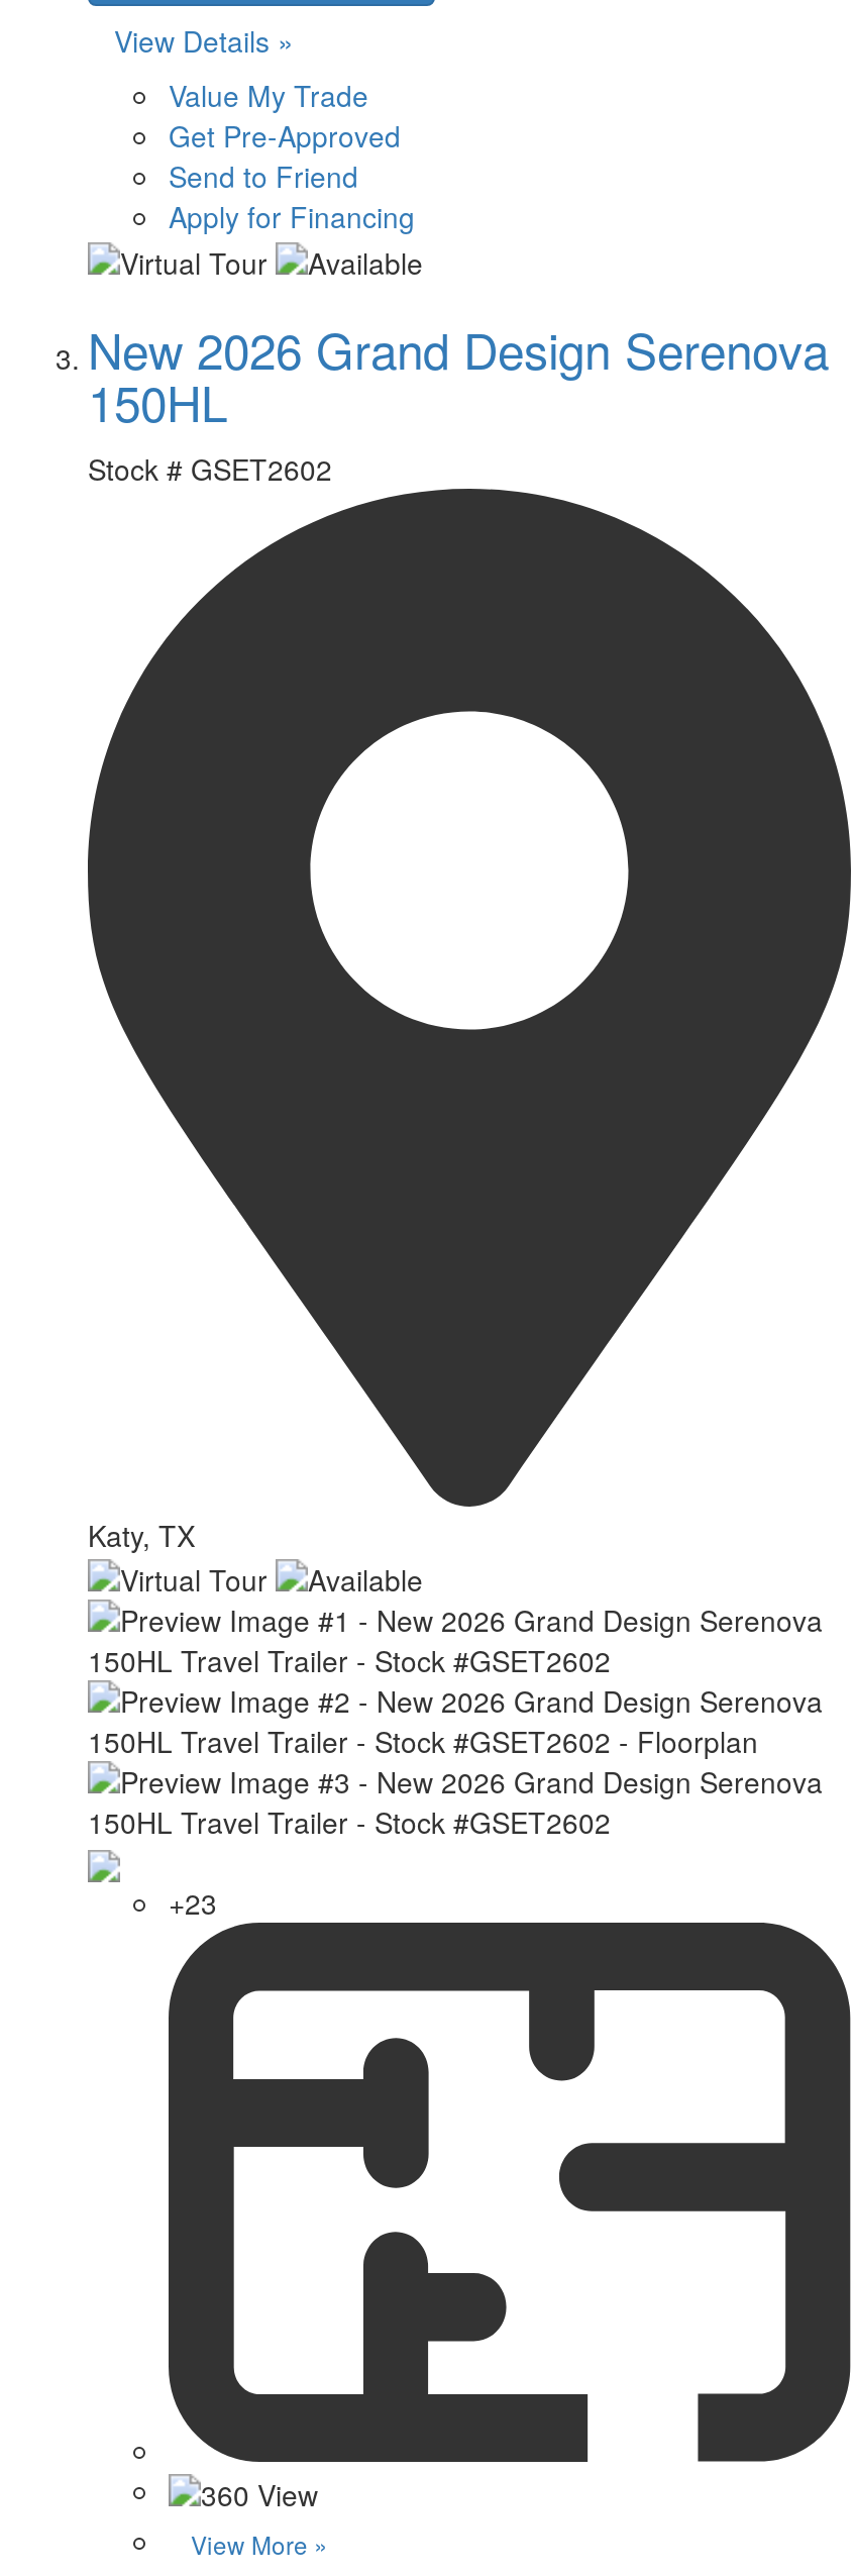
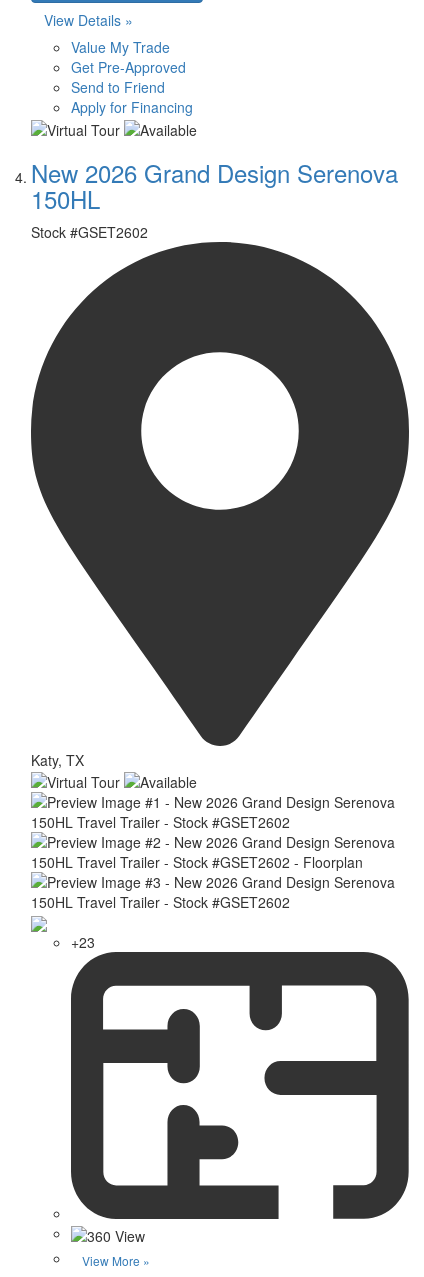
- Stock # GSET2602
+ Stock #GSET2602
